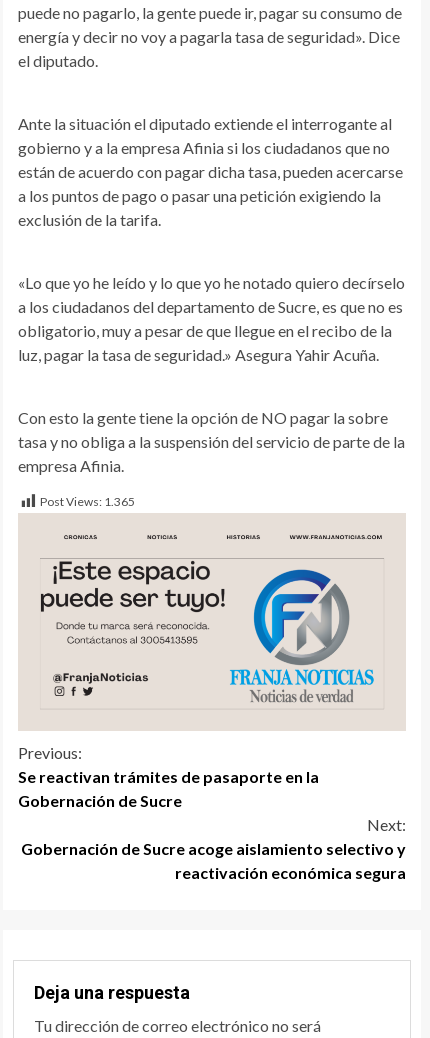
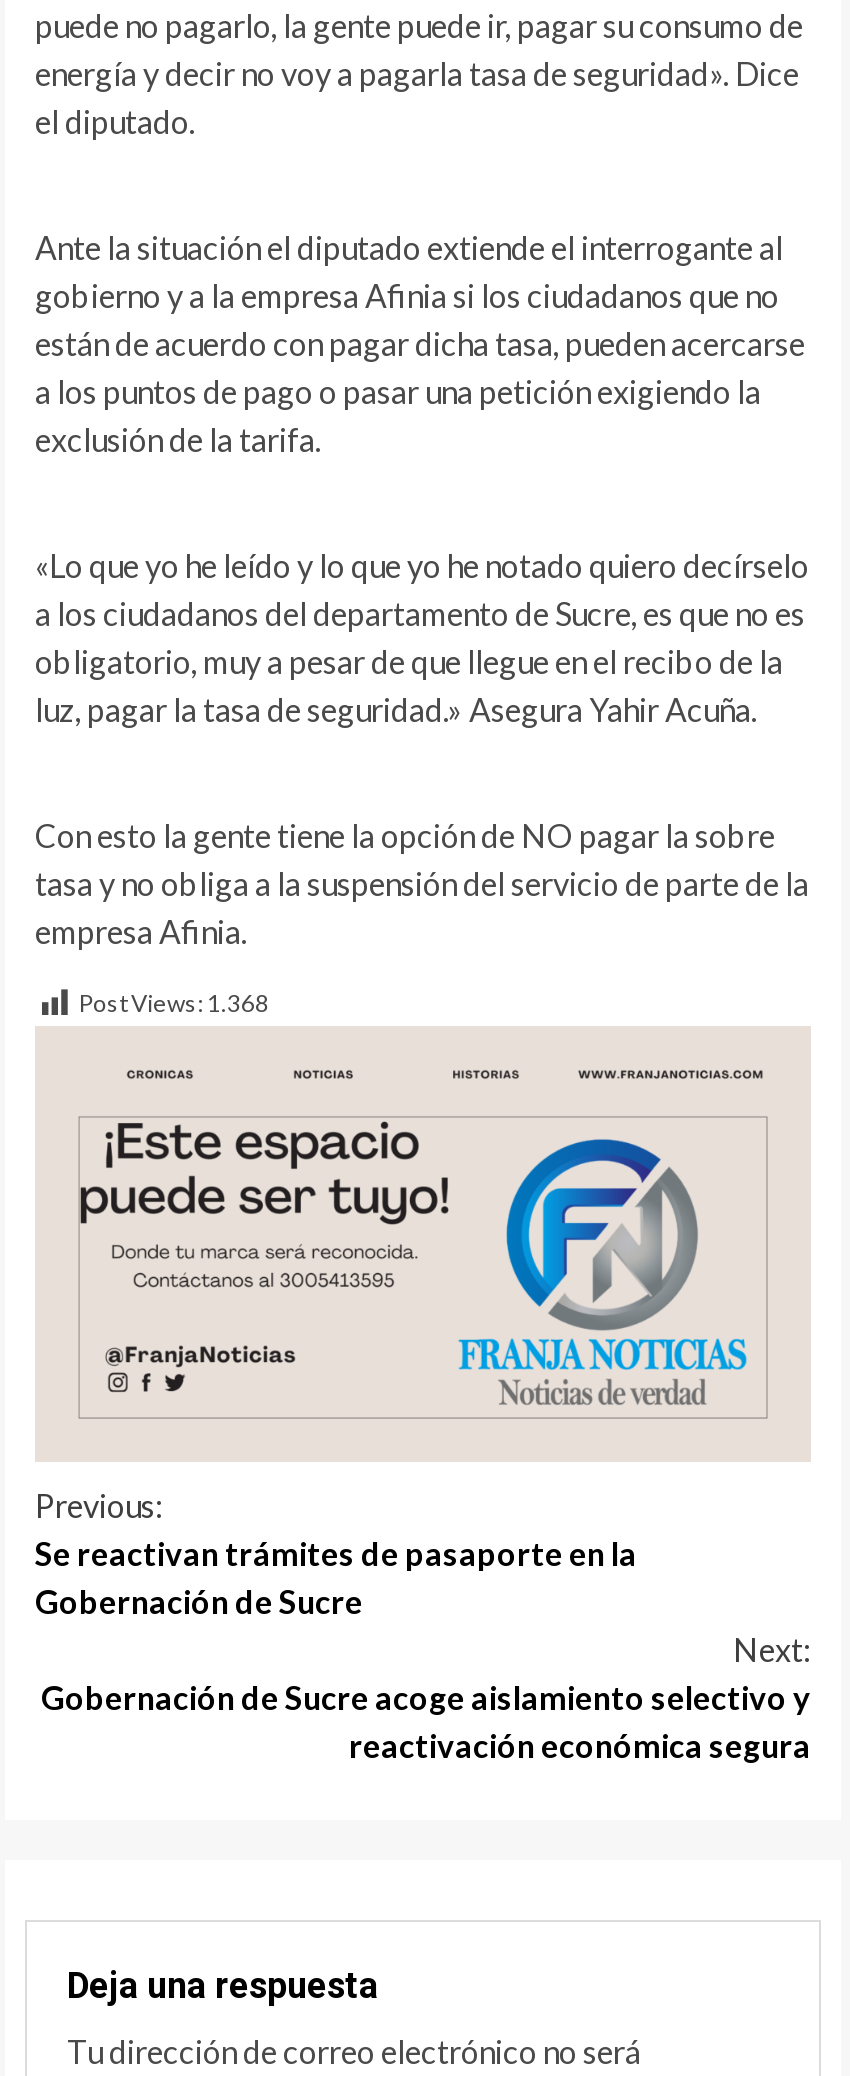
- Post Views: 1.365
+ Post Views: 1.368
